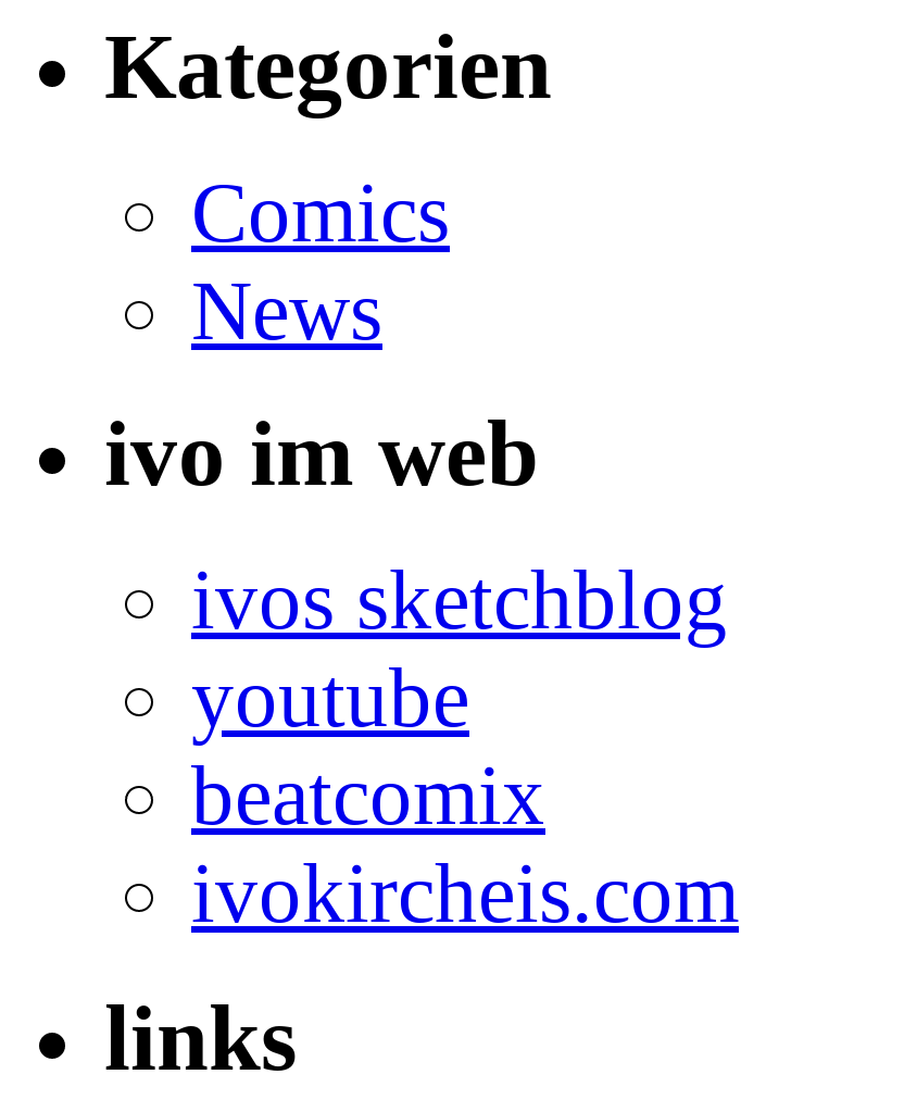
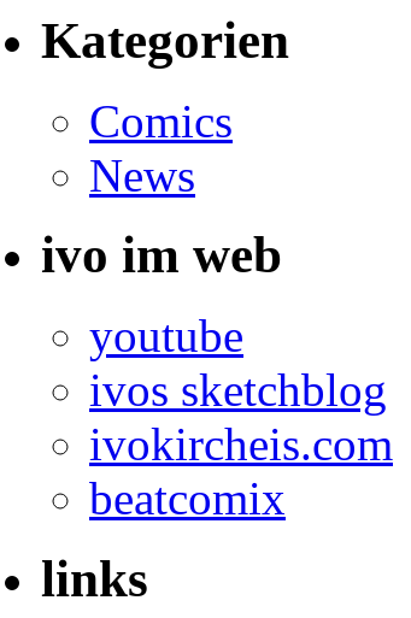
moved down: ivos sketchblog

moved up: youtube

moved down: beatcomix

moved up: ivokircheis.com
